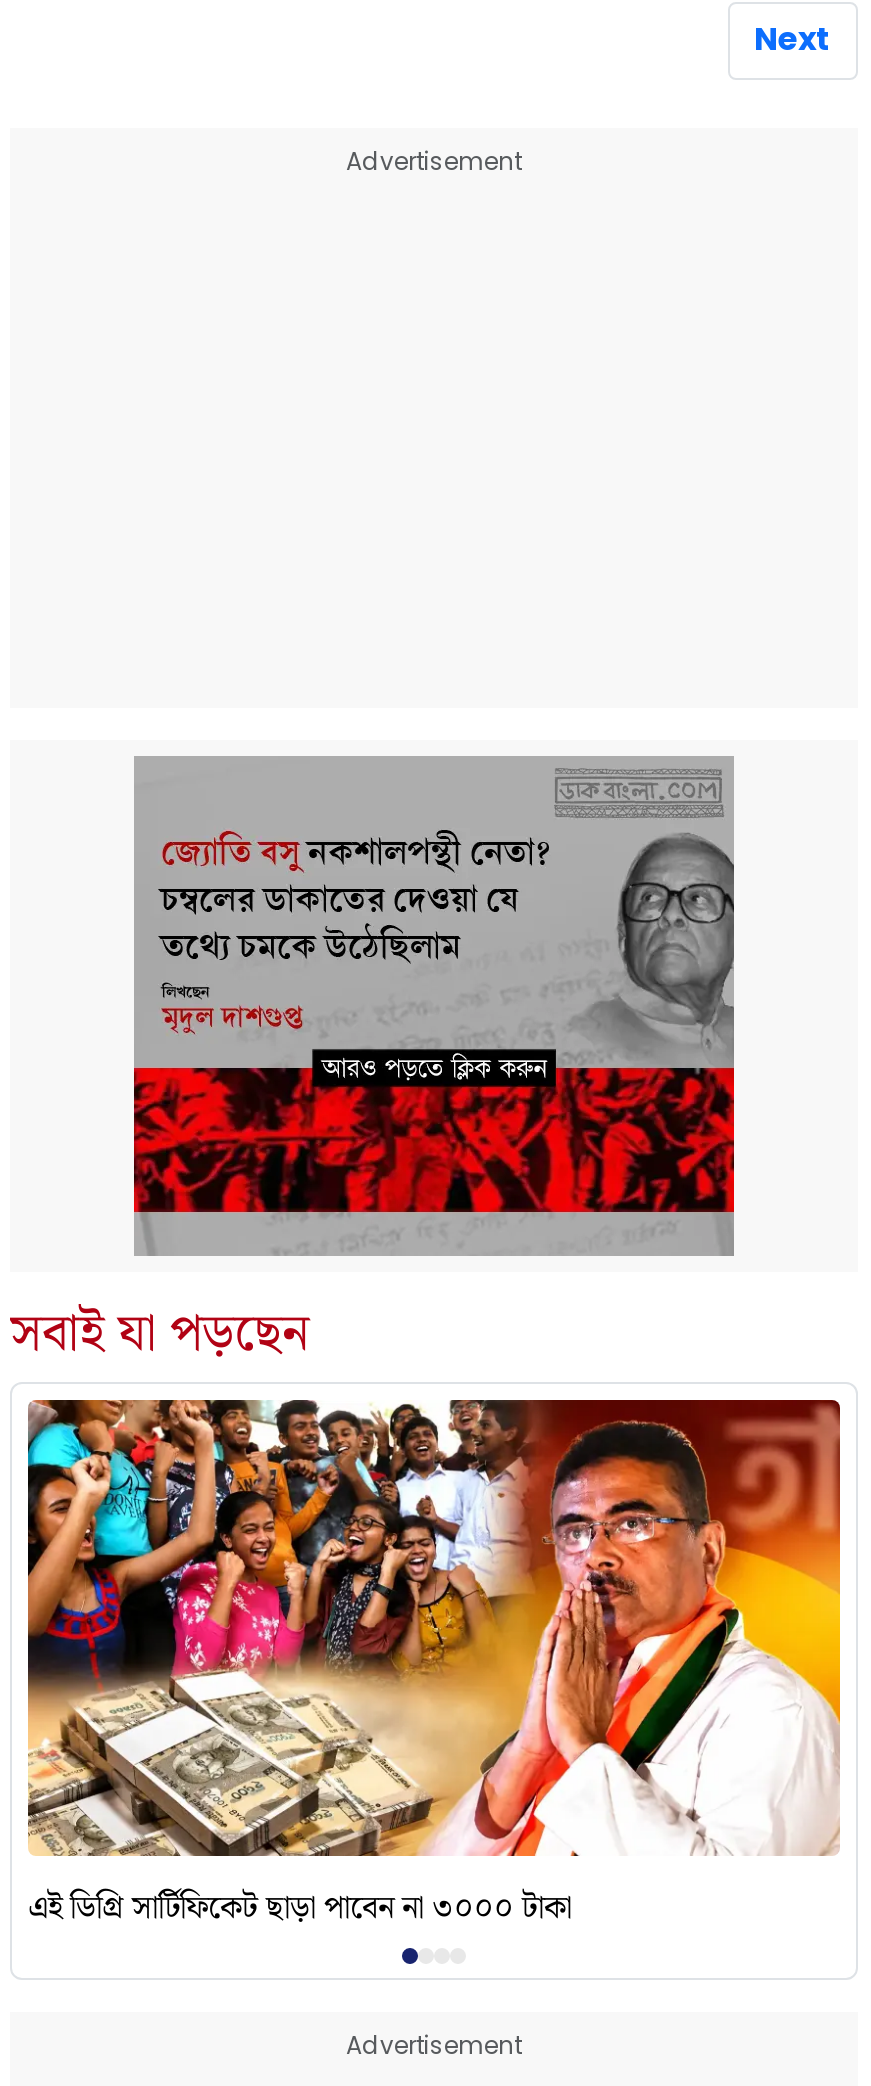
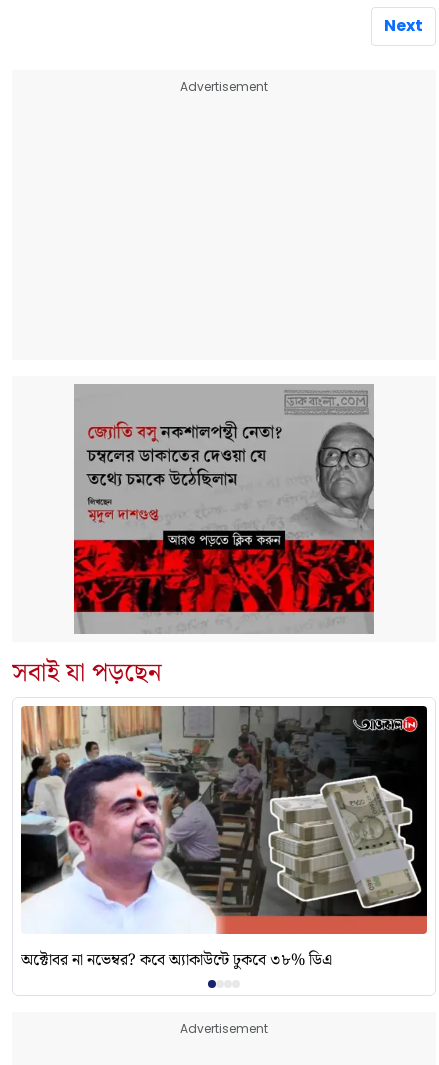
- [image]
- এই ডিগ্রি সার্টিফিকেট ছাড়া পাবেন না ৩০০০ টাকা
+ [image]
+ অক্টোবর না নভেম্বর? কবে অ্যাকাউন্টে ঢুকবে ৩৮% ডিএ
